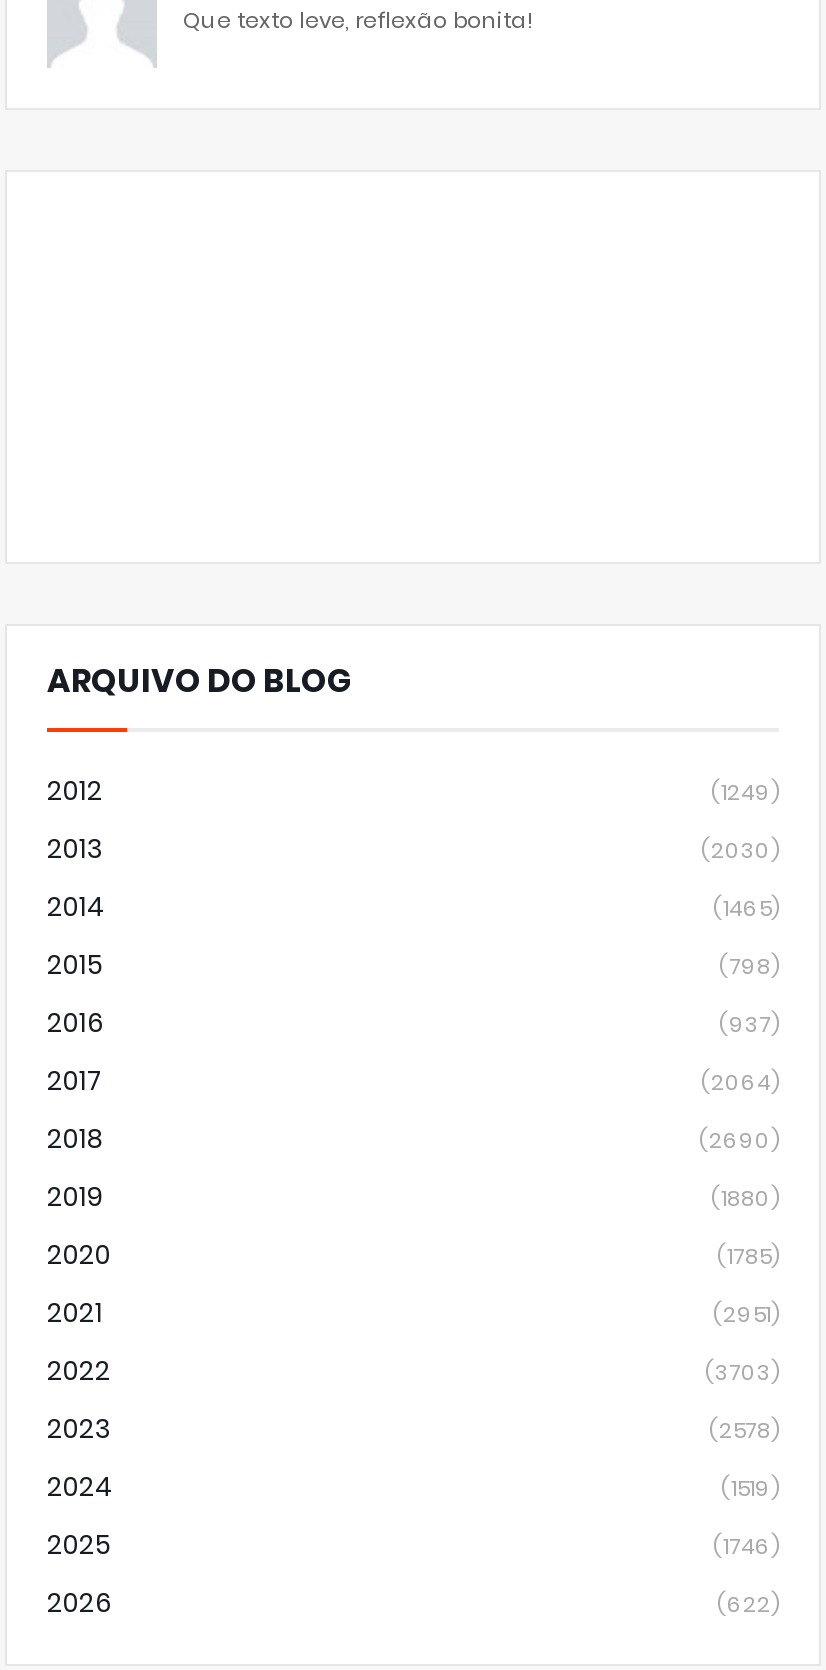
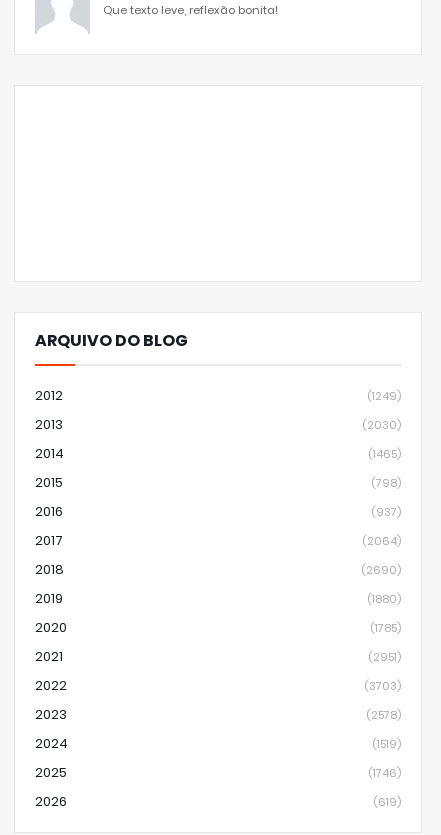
- (622)
+ (619)
